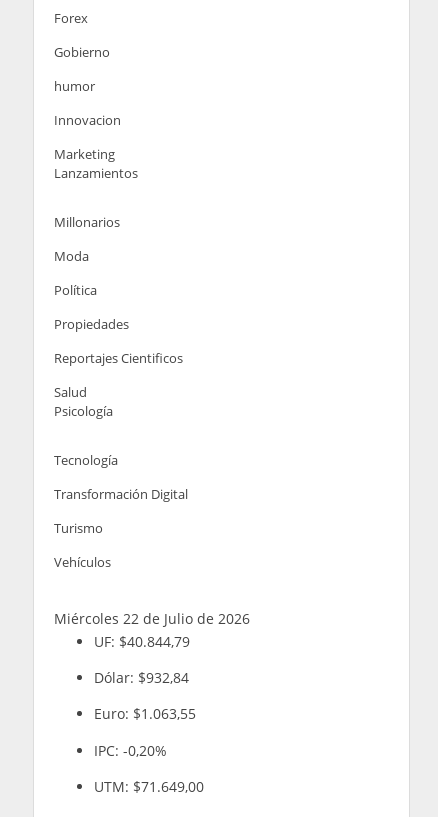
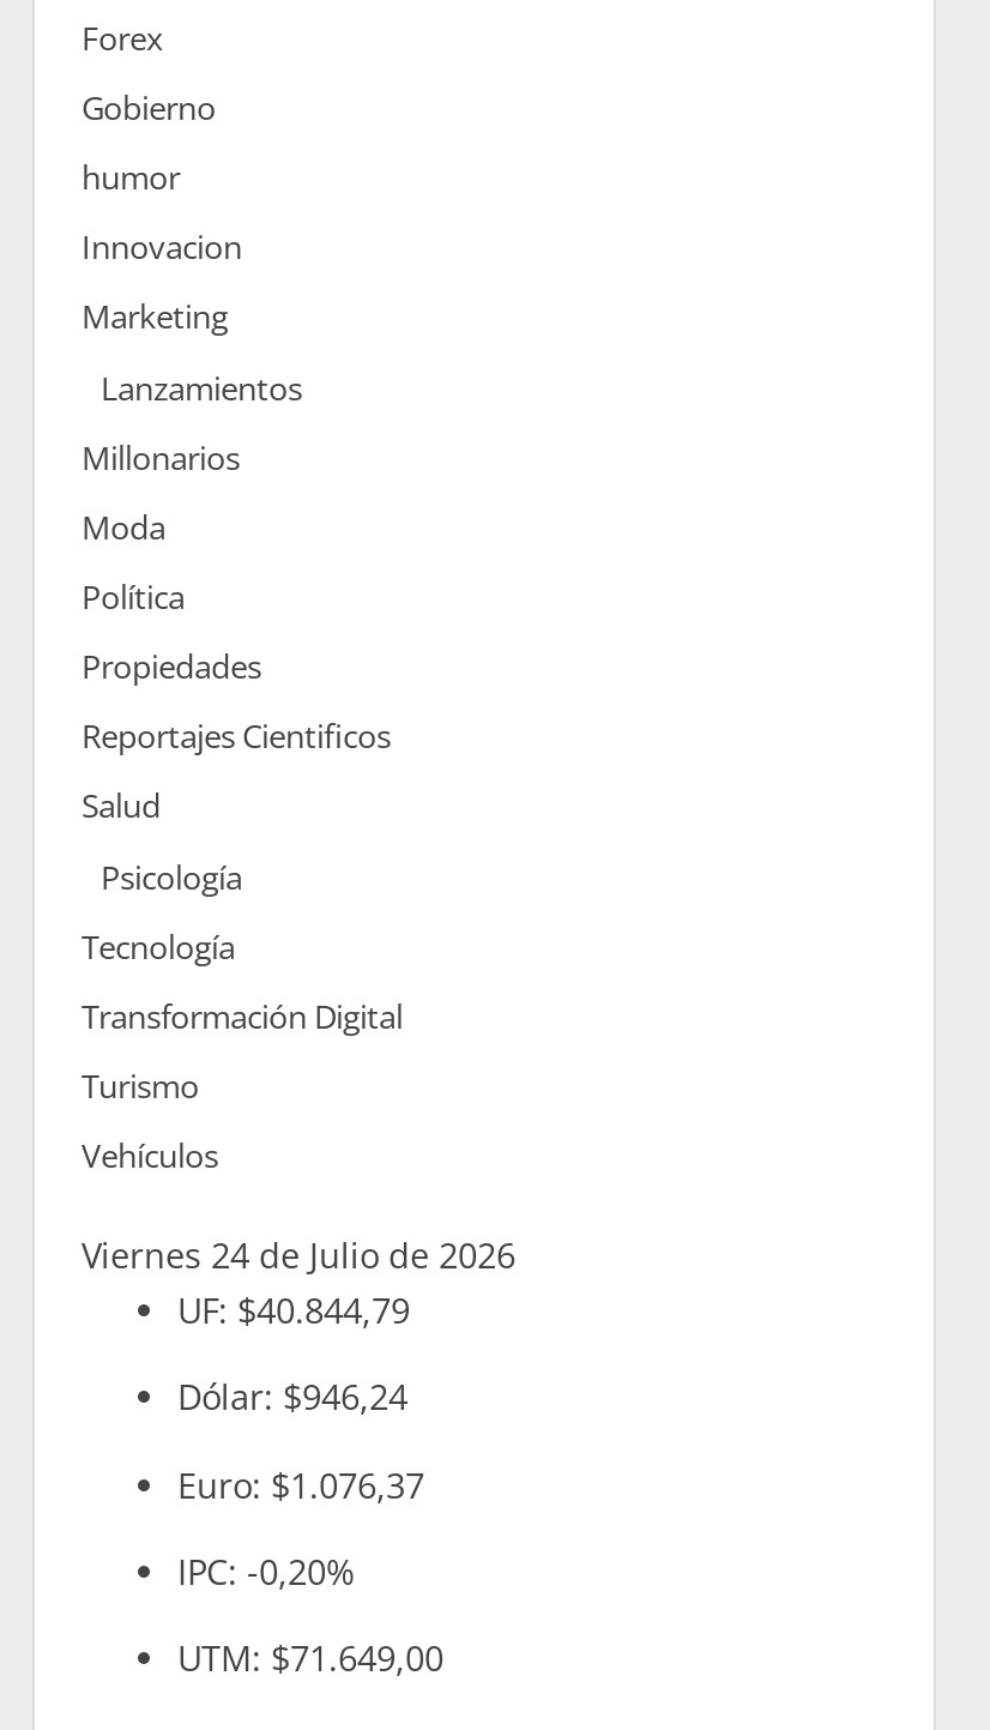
- Miércoles 22 de Julio de 2026
+ Viernes 24 de Julio de 2026

- Dólar: $932,84
+ Dólar: $946,24

- Euro: $1.063,55
+ Euro: $1.076,37
